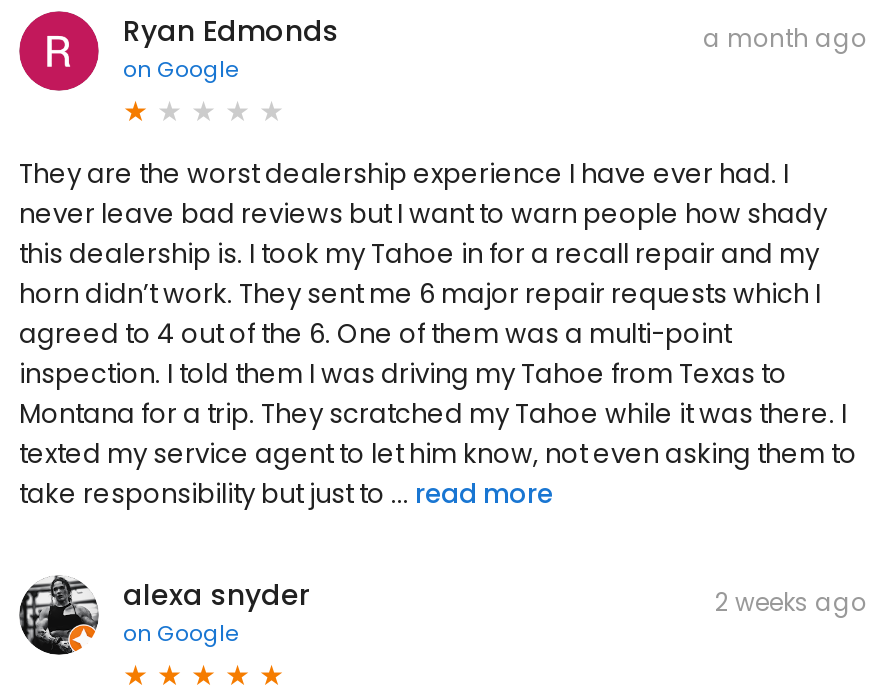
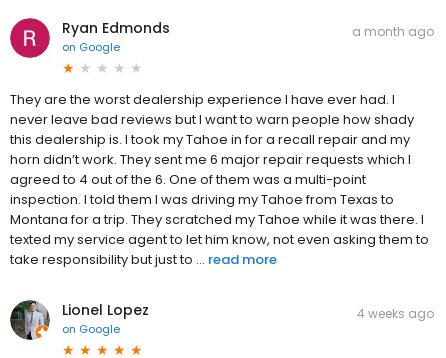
- [image]
- alexa snyder
+ [image]
+ Lionel Lopez

- 2 weeks ago
+ 4 weeks ago
